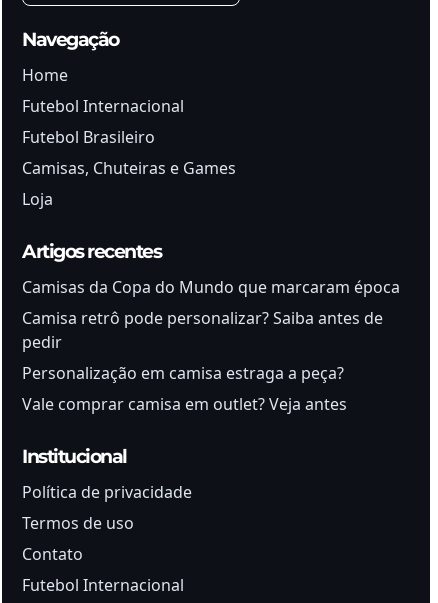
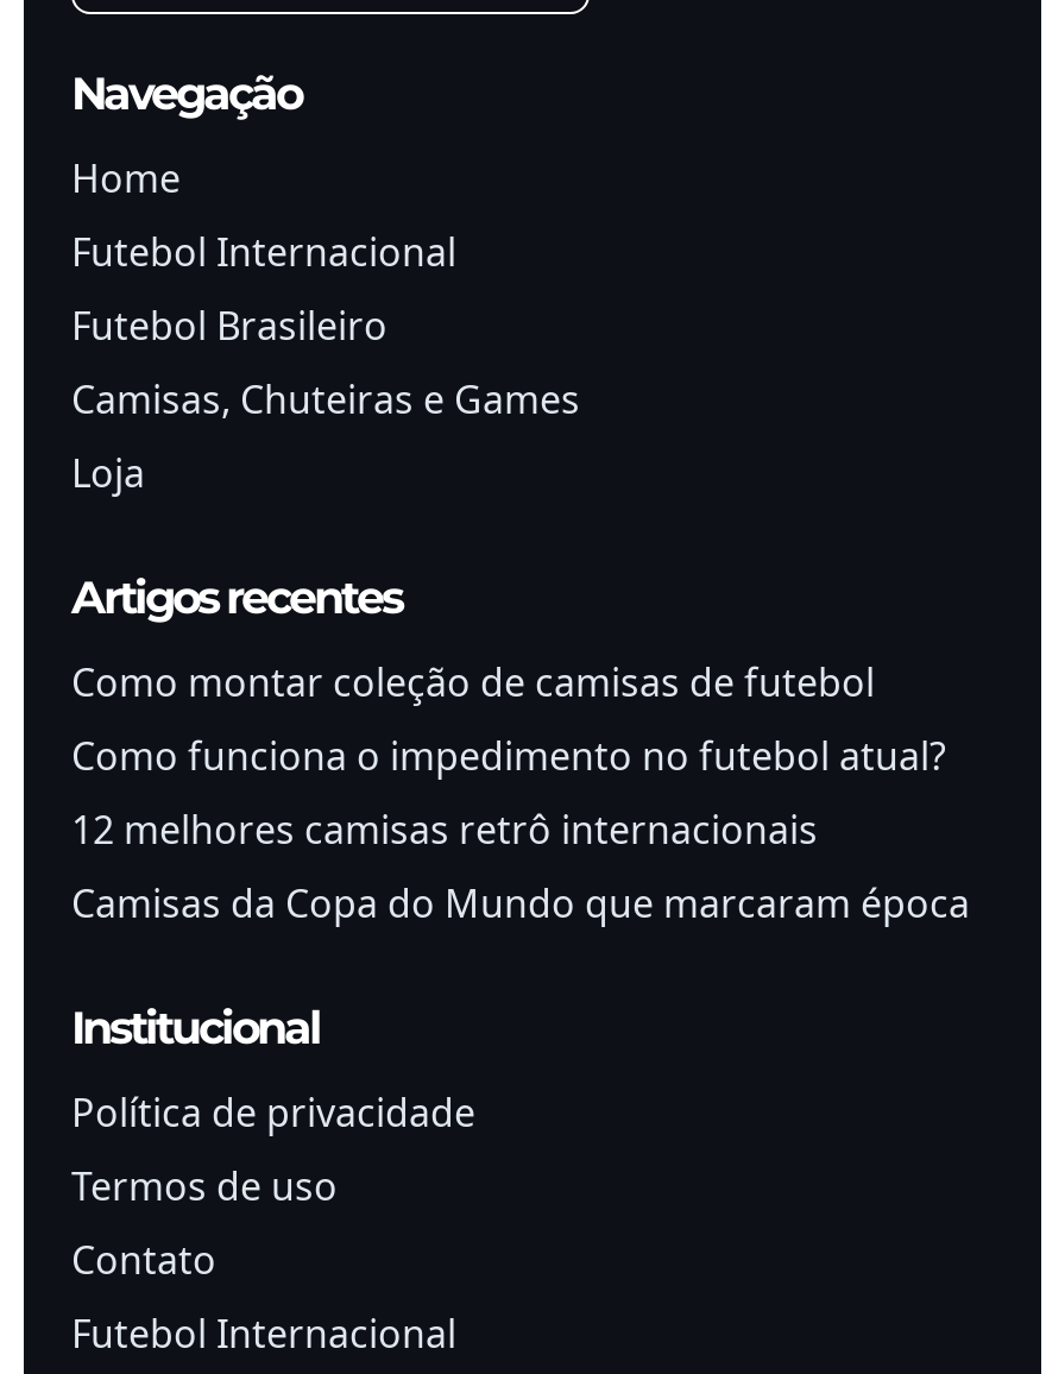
+ Como montar coleção de camisas de futebol
+ Como funciona o impedimento no futebol atual?
+ 12 melhores camisas retrô internacionais

moved down: Camisas da Copa do Mundo que marcaram época

- Camisa retrô pode personalizar? Saiba antes de
- pedir
- Personalização em camisa estraga a peça?
- Vale comprar camisa em outlet? Veja antes
